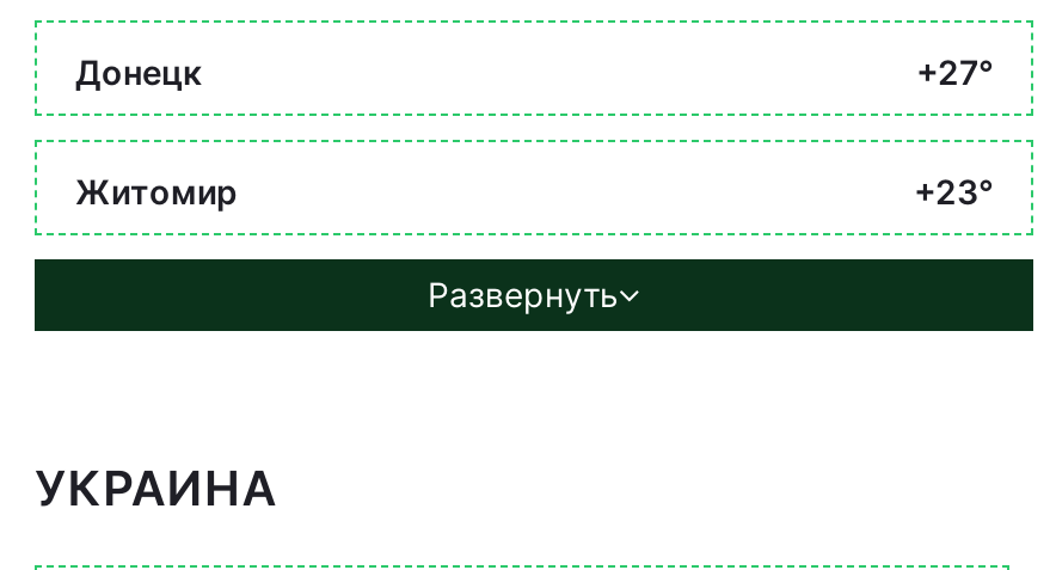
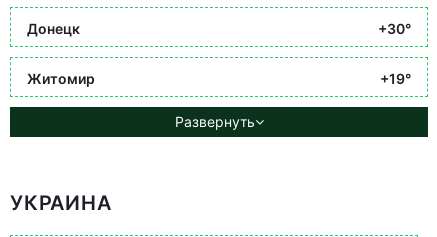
- +27°
+ +30°

- +23°
+ +19°
